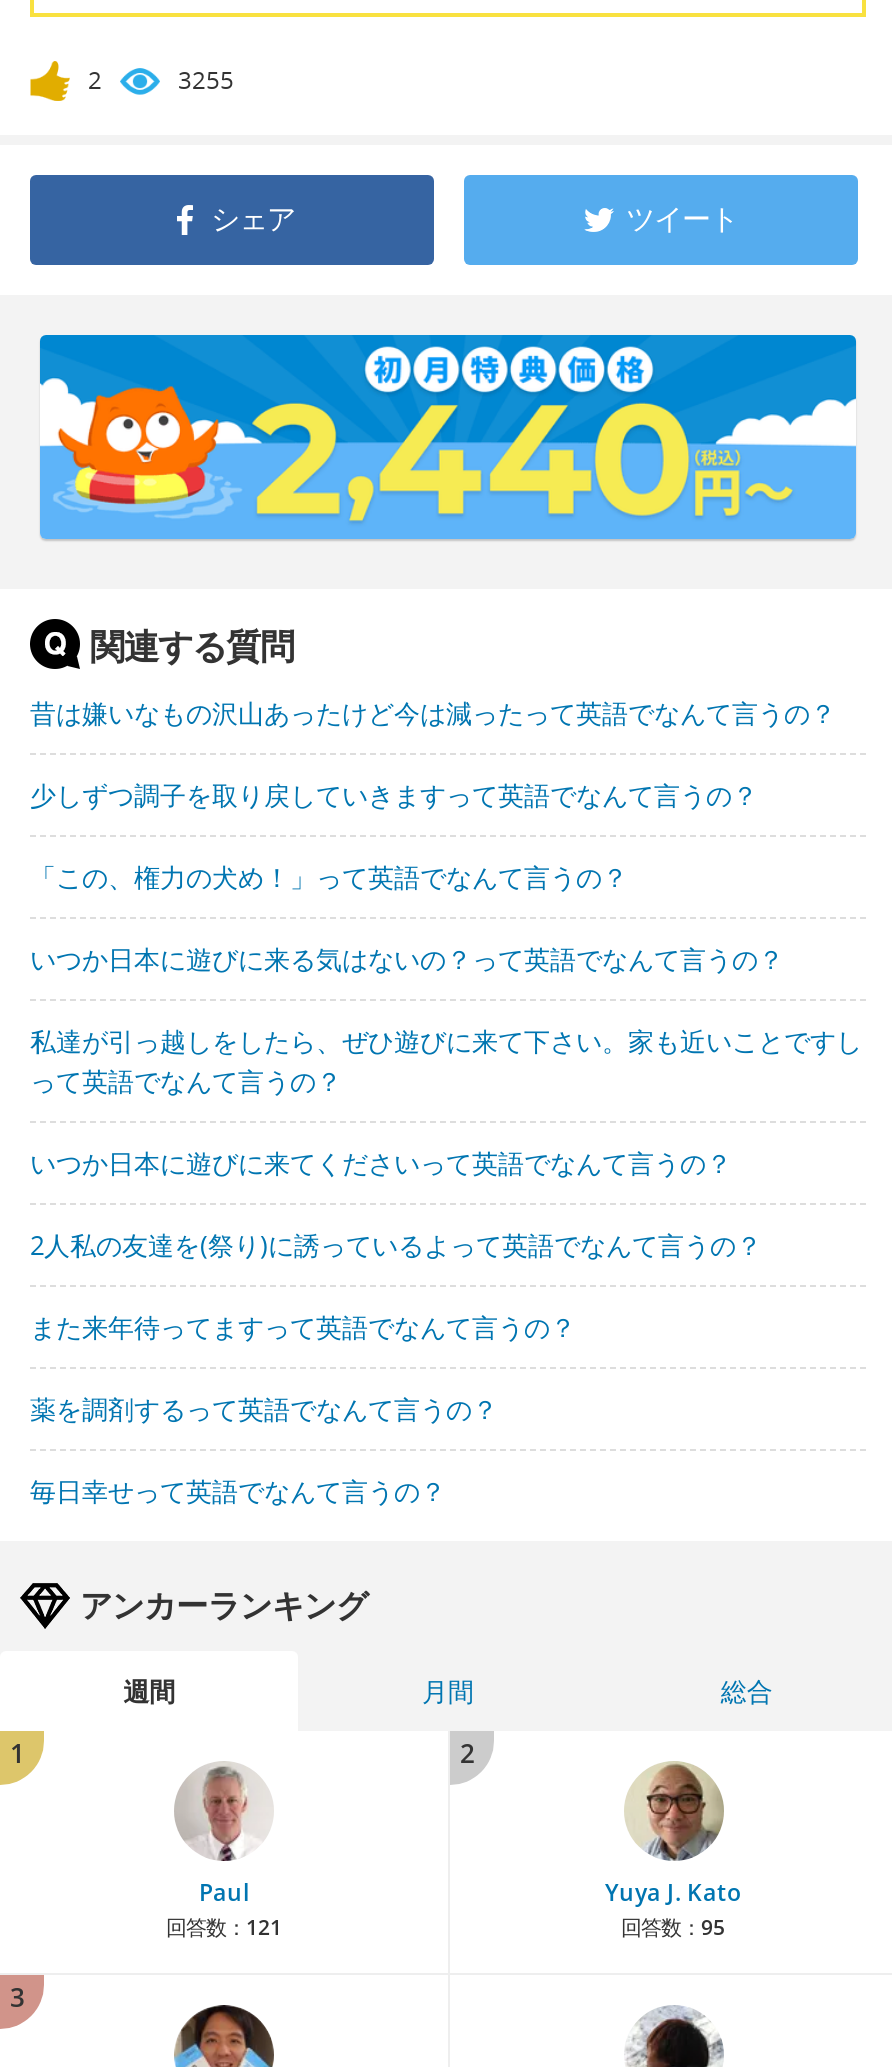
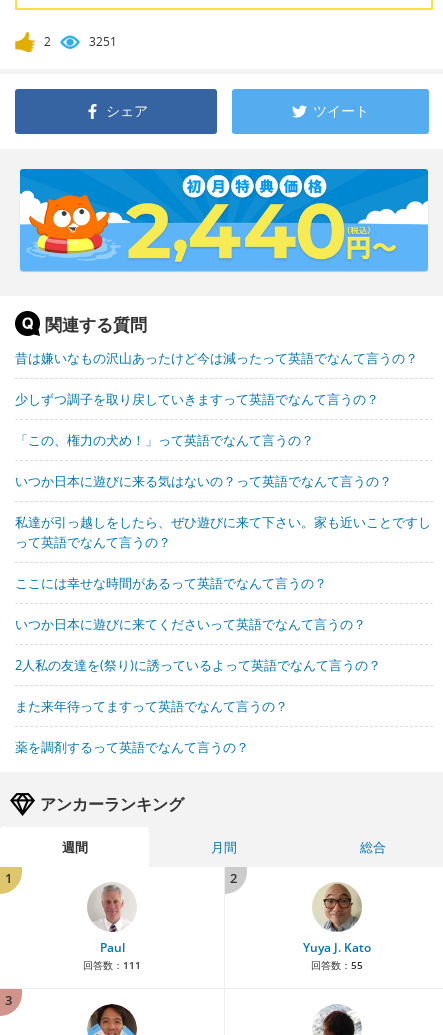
- 3255
+ 3251

+ ここには幸せな時間があるって英語でなんて言うの？

moved down: いつか日本に遊びに来てくださいって英語でなんて言うの？ | 2人私の友達を(祭り)に誘っているよって英語でなんて言うの？ | また来年待ってますって英語でなんて言うの？ | 薬を調剤するって英語でなんて言うの？

- 毎日幸せって英語でなんて言うの？

- 回答数：121
+ 回答数：111

- 回答数：95
+ 回答数：55
